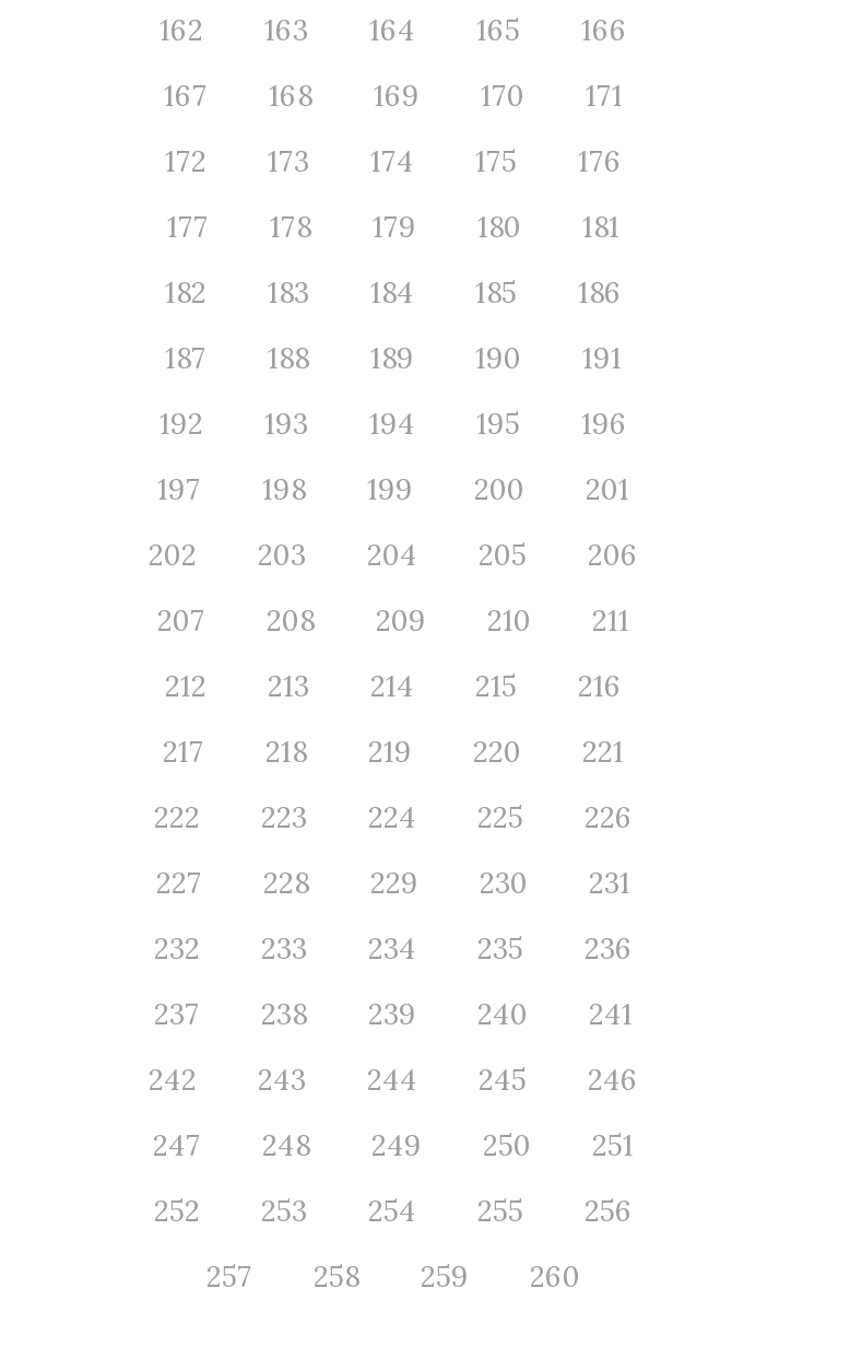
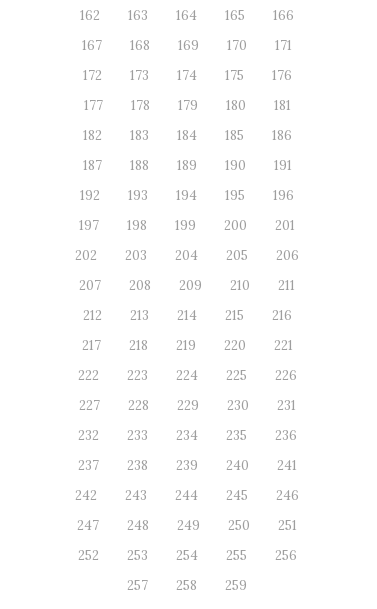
- 260
